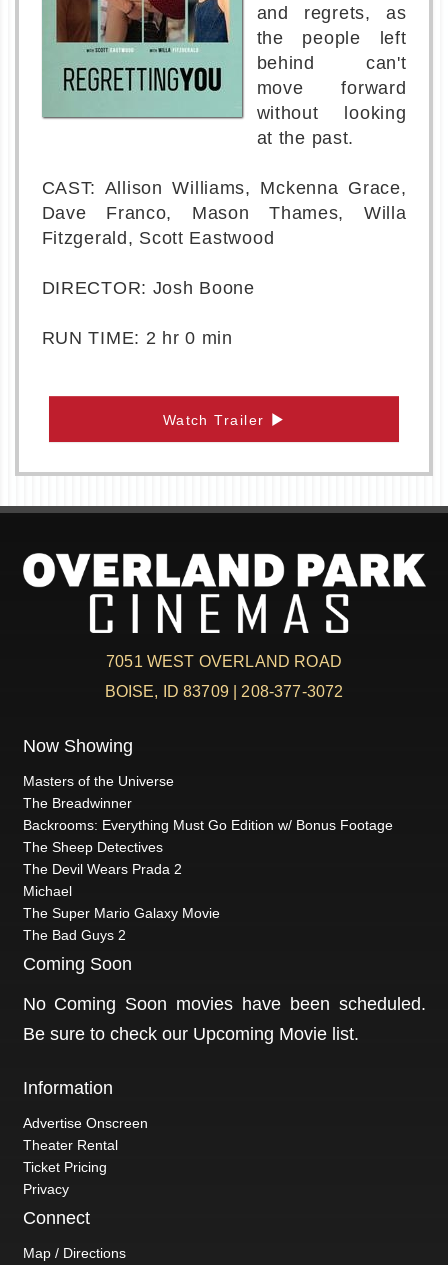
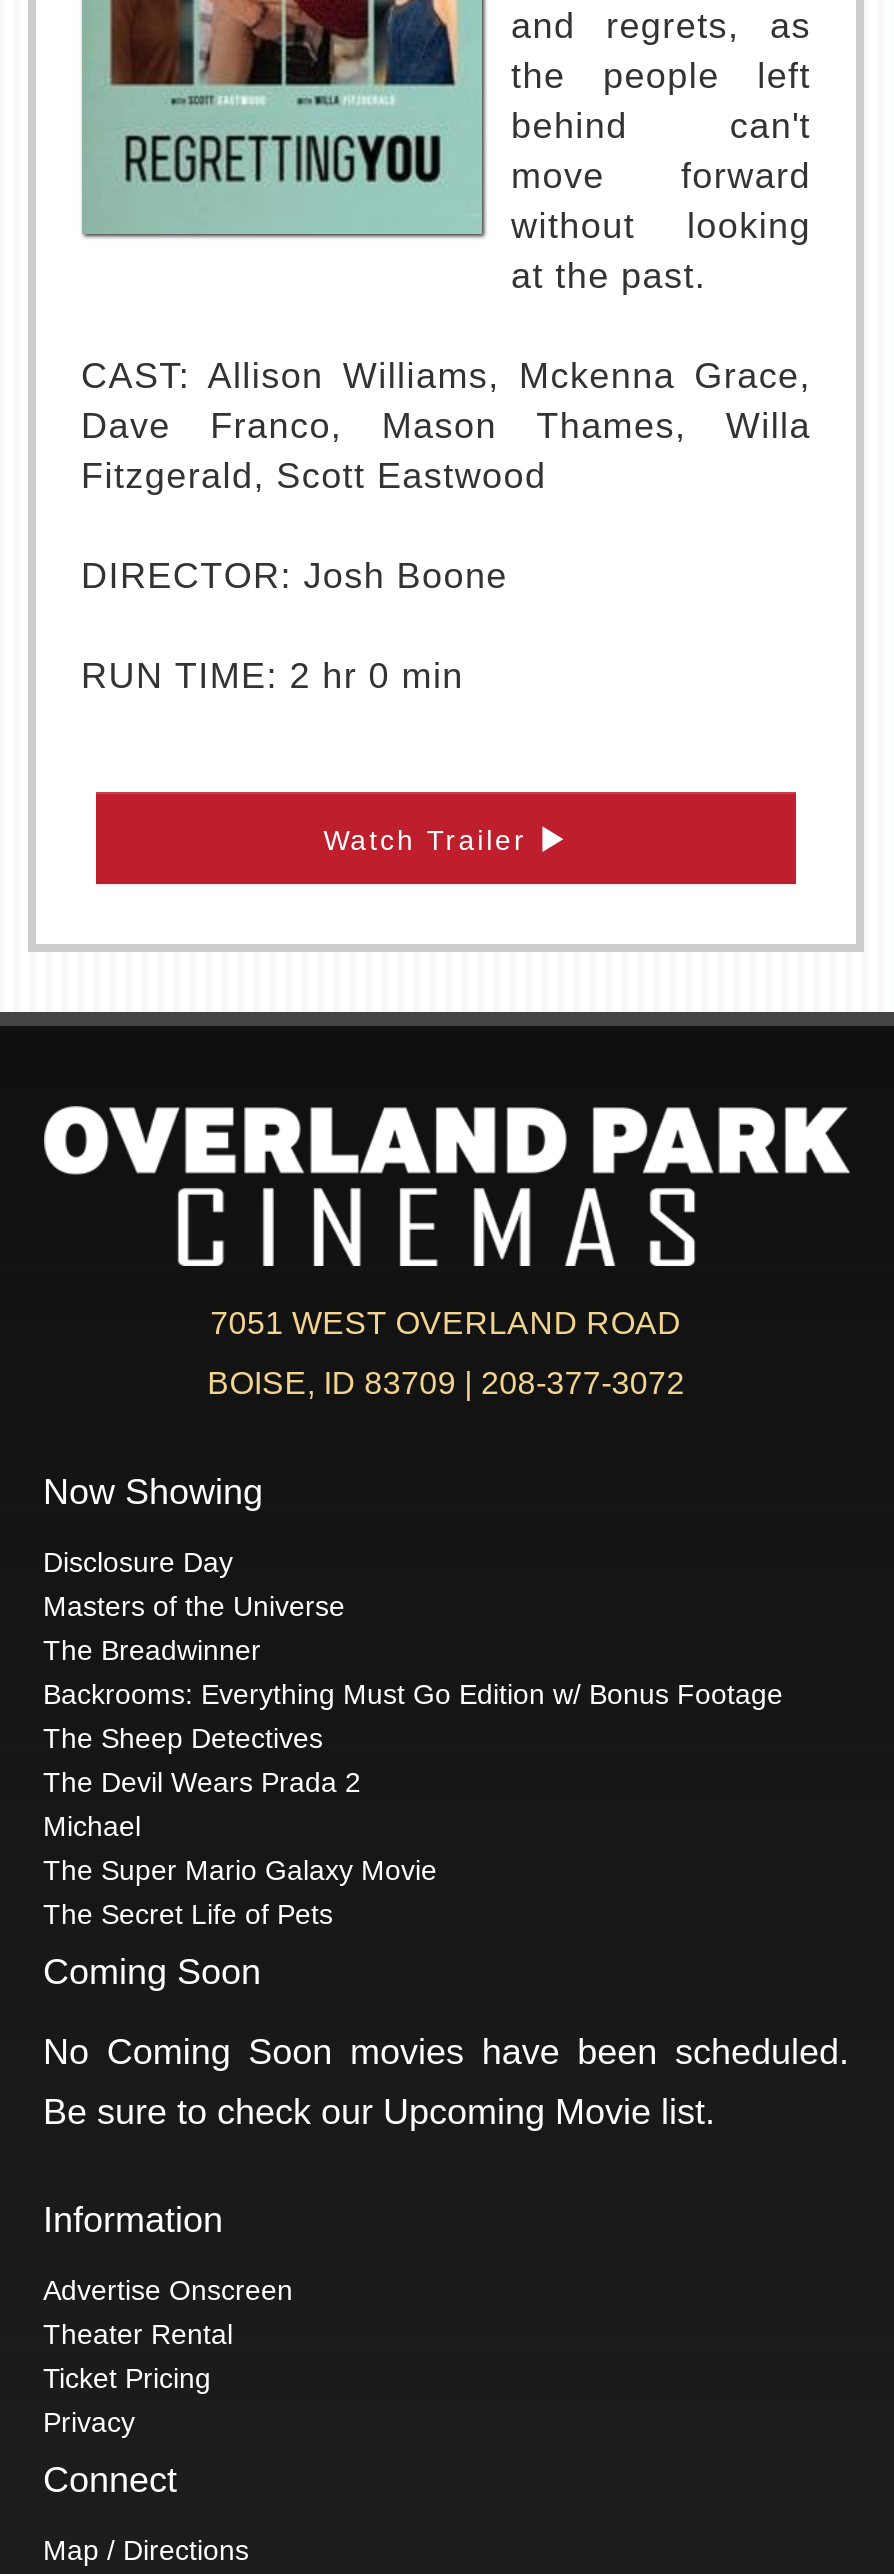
+ Disclosure Day

- The Bad Guys 2
+ The Secret Life of Pets
